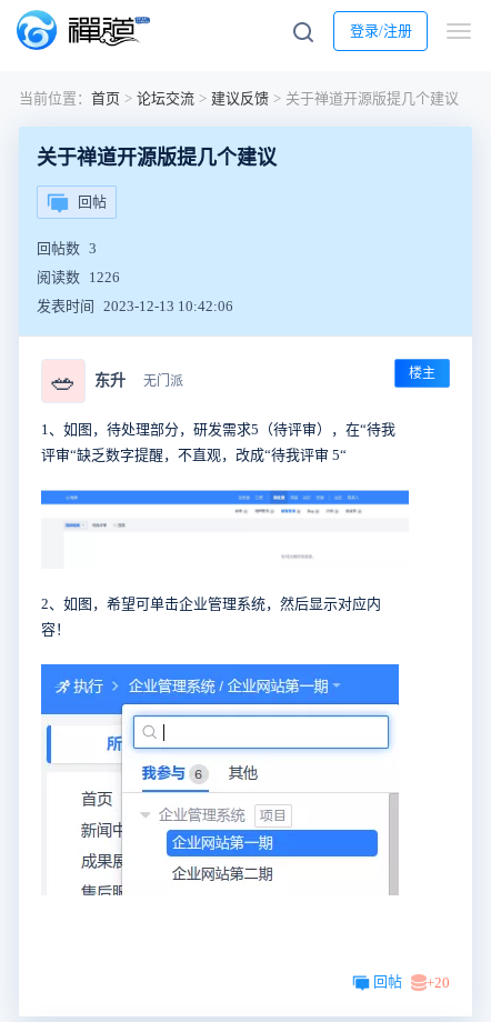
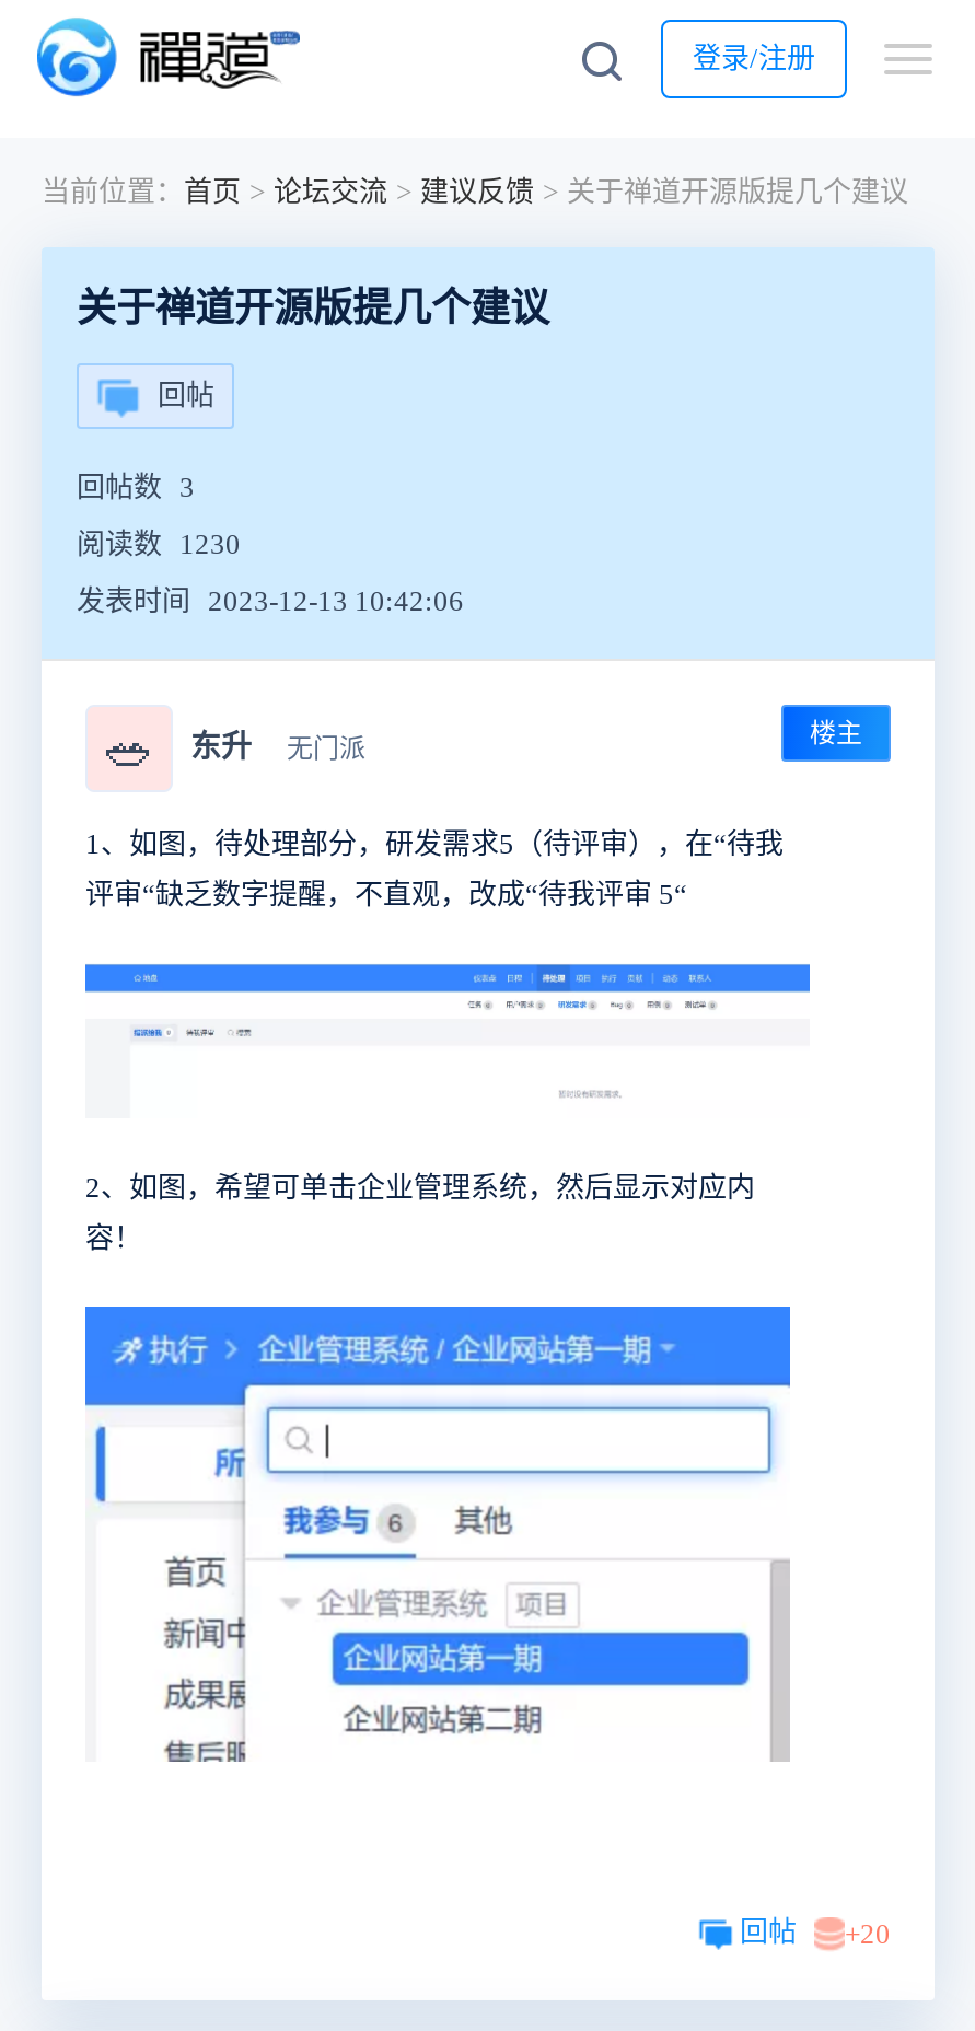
- 阅读数 1226
+ 阅读数 1230
